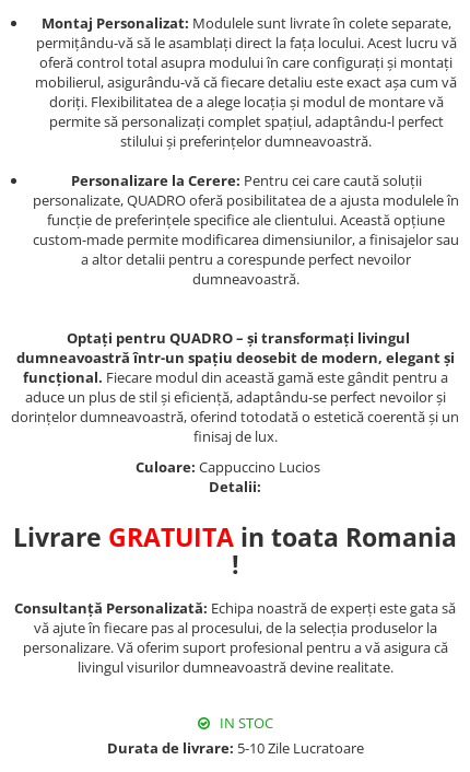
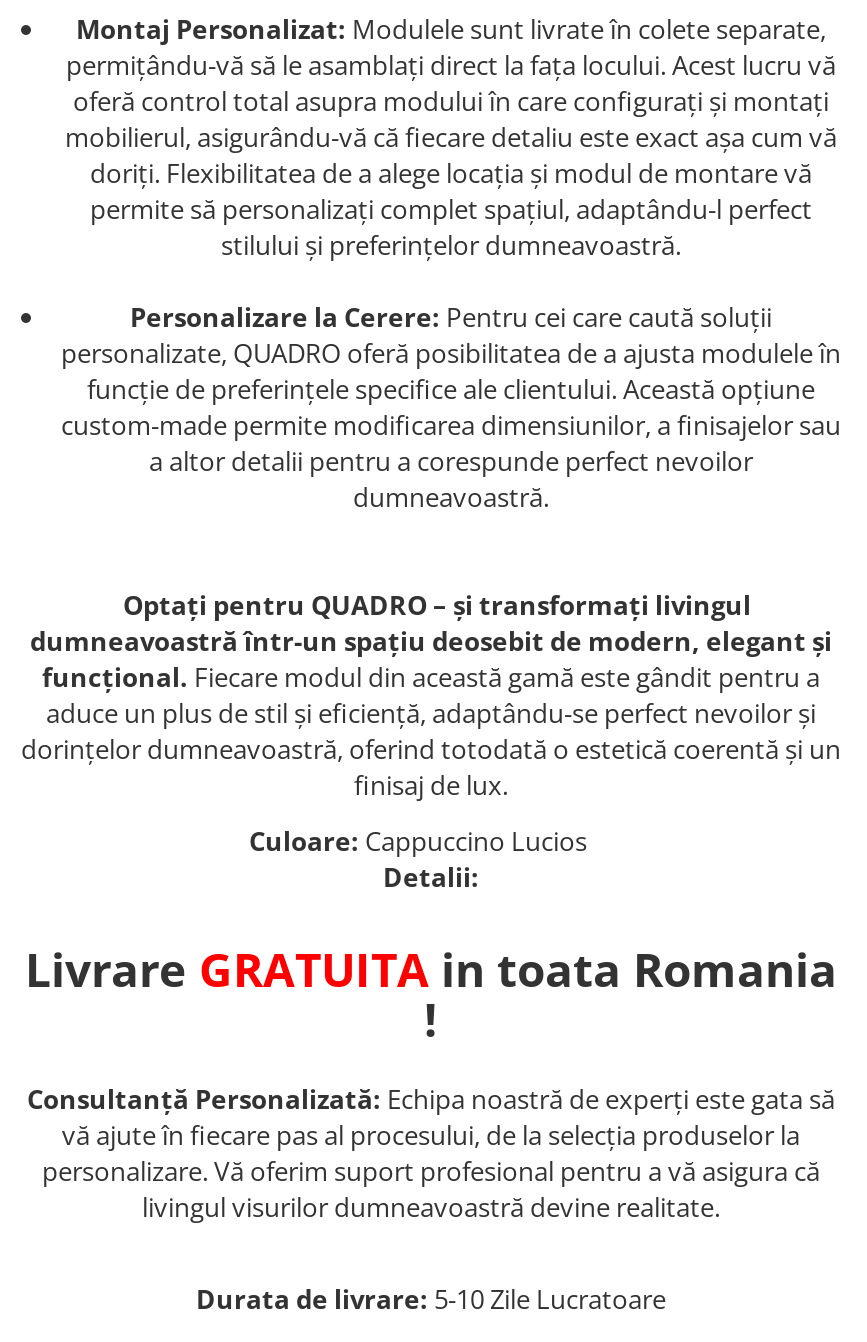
- IN STOC
